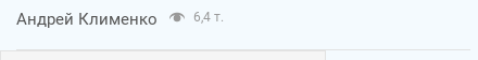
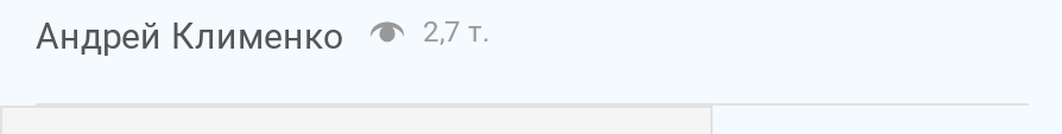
- 6,4 т.
+ 2,7 т.
